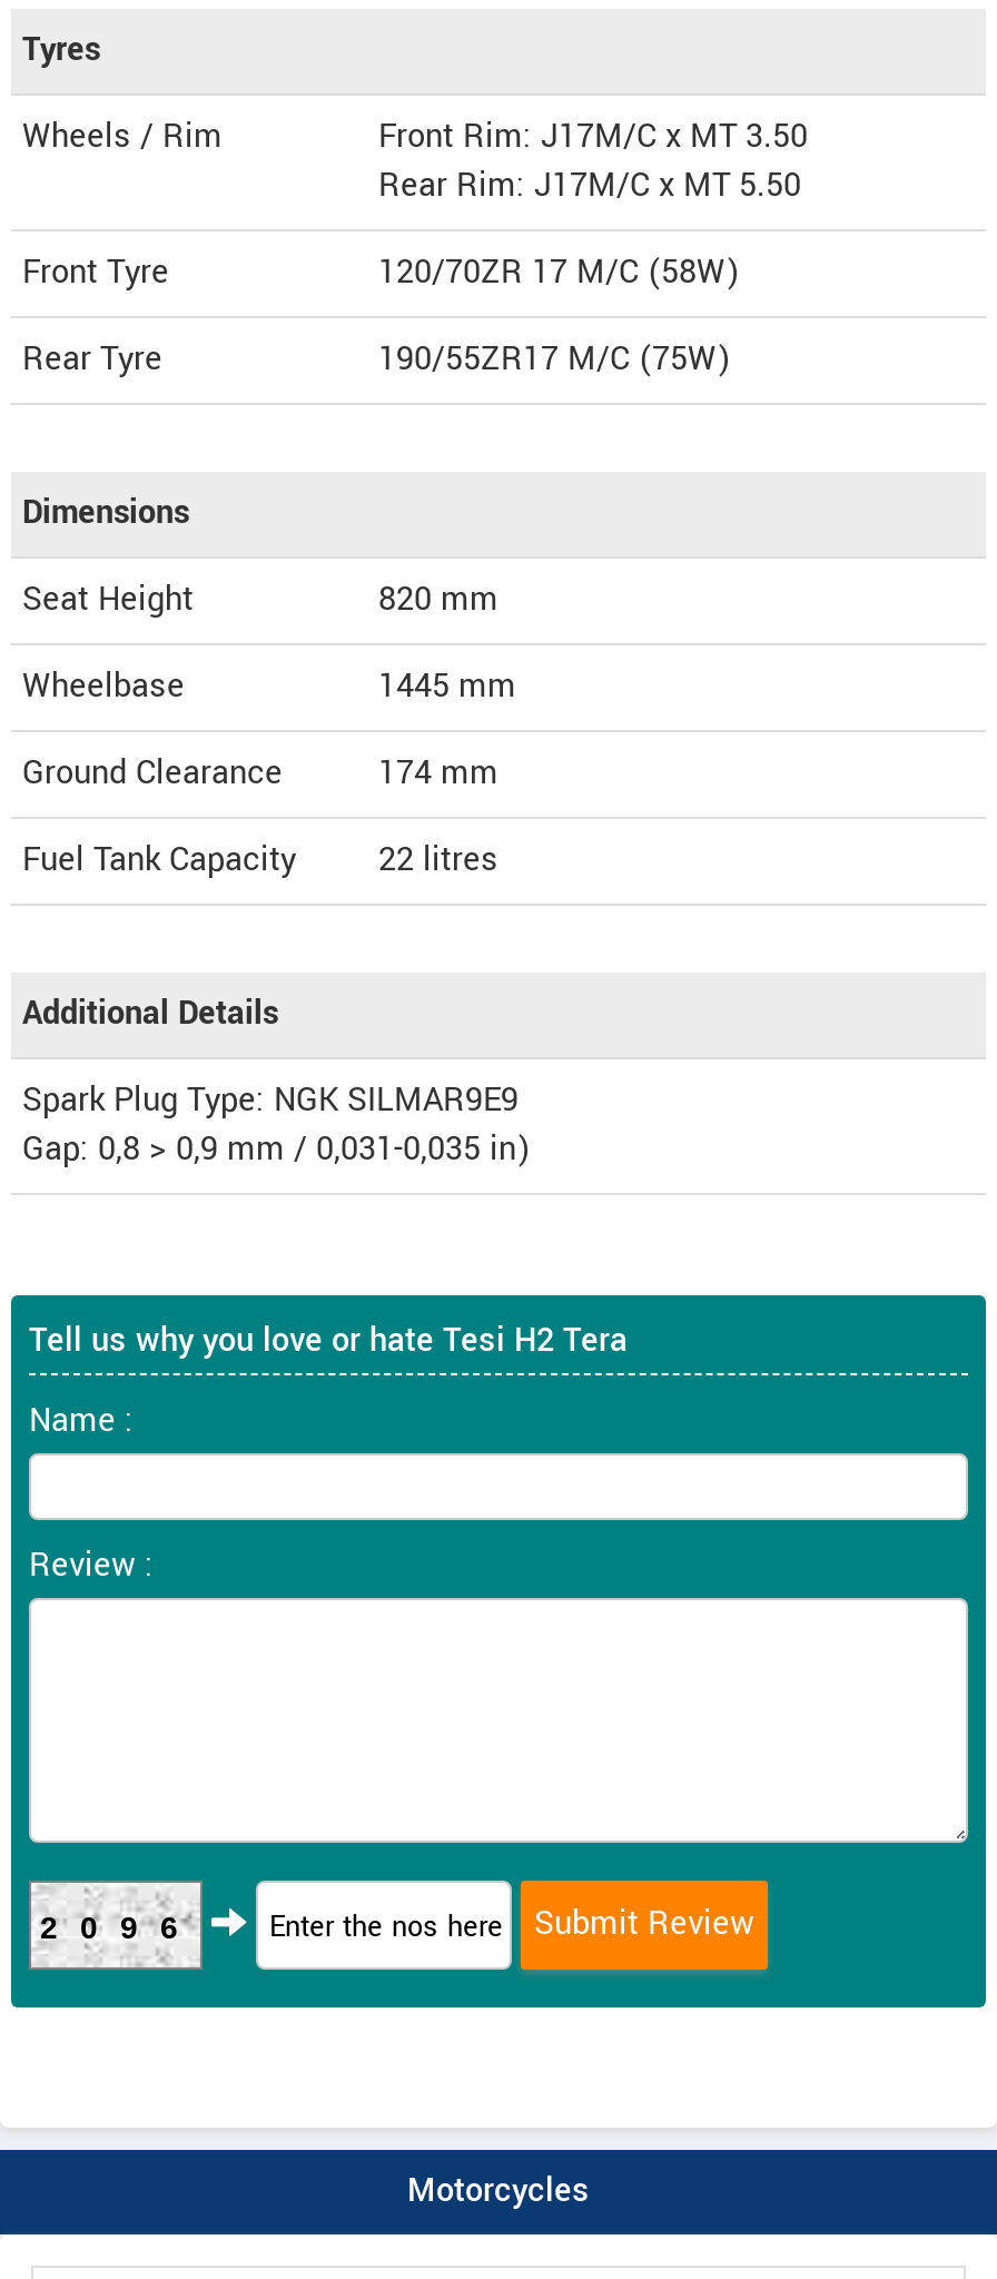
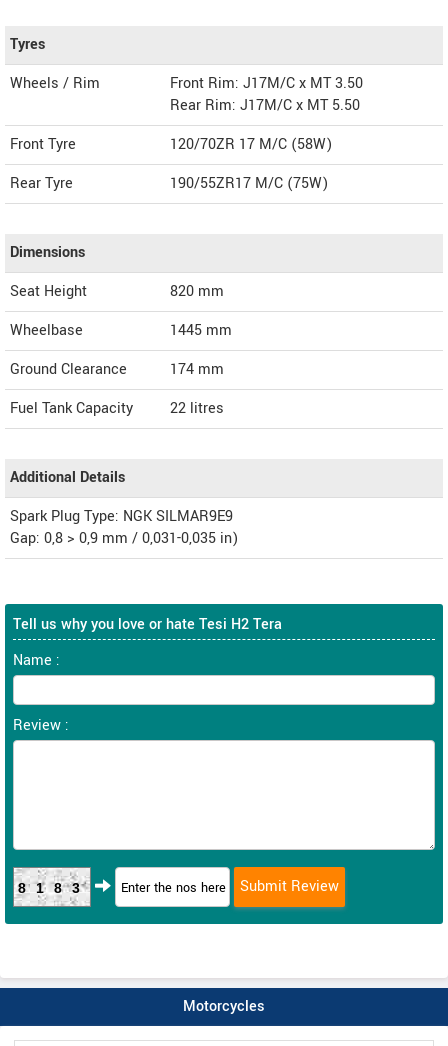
- 2096
+ 8183
